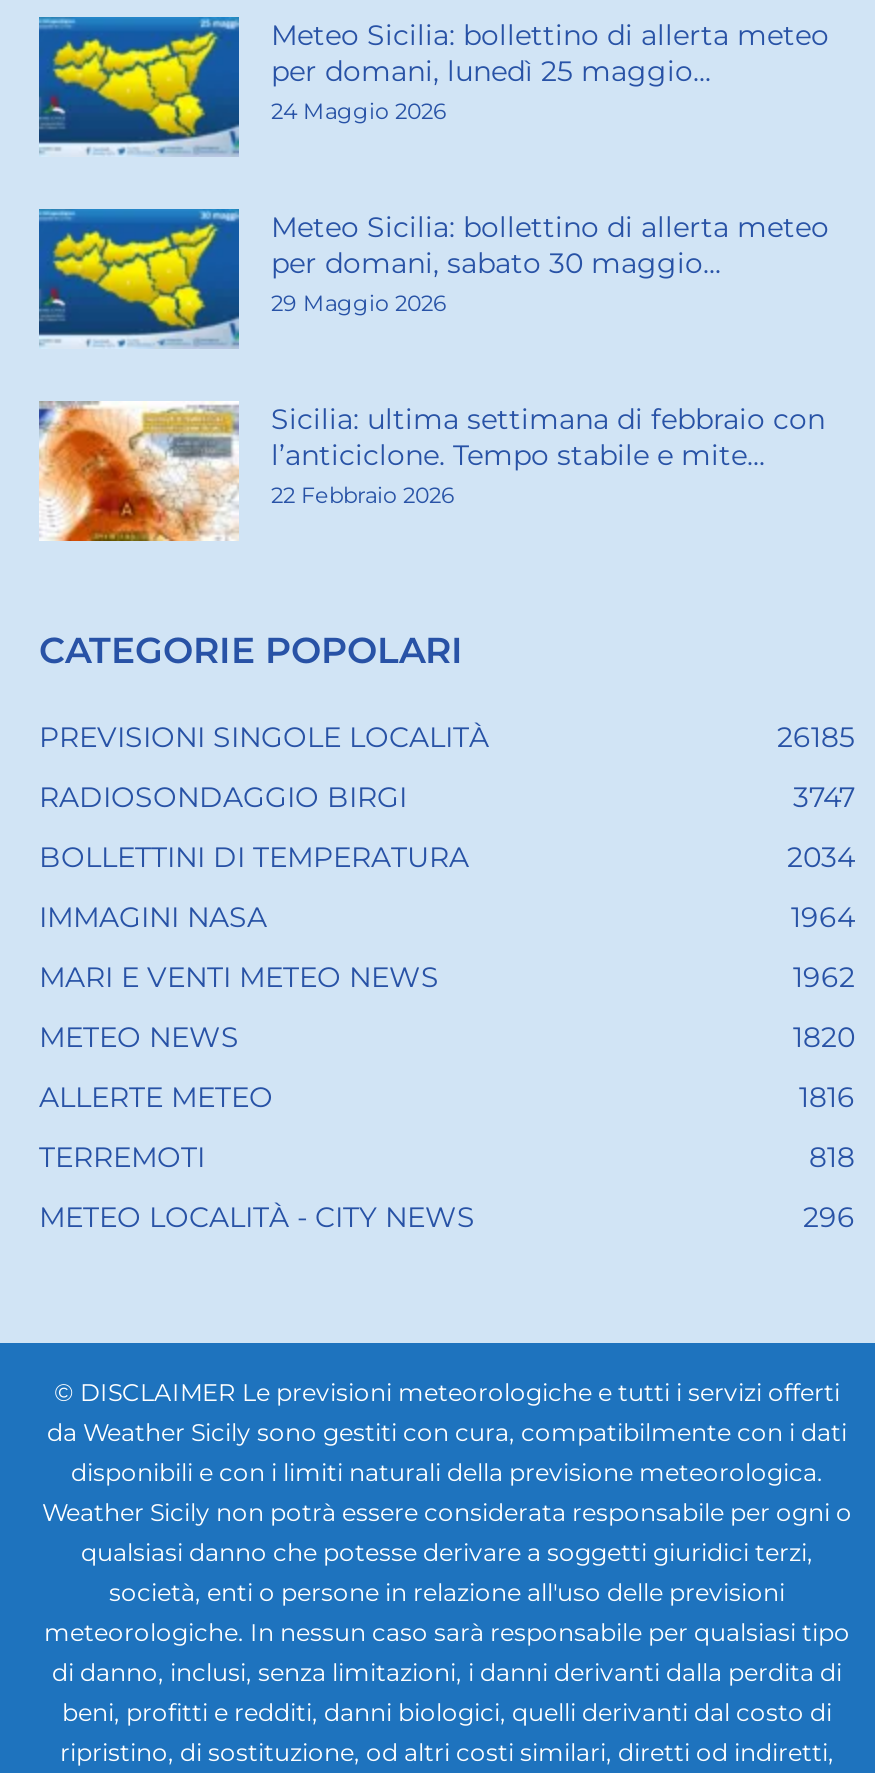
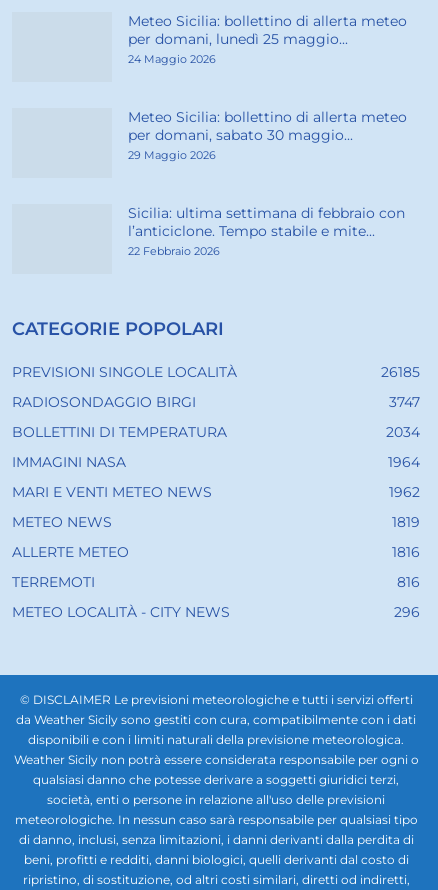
- [image]

- [image]

- [image]

- 1820
+ 1819

- 818
+ 816
